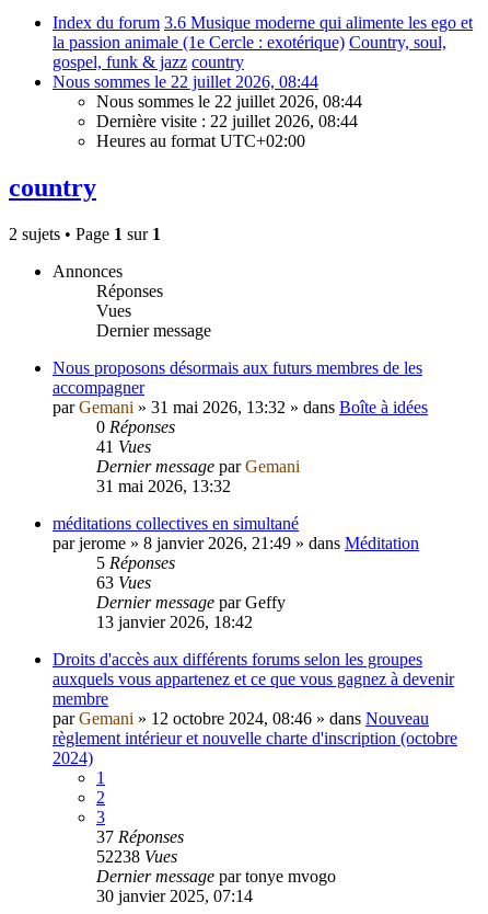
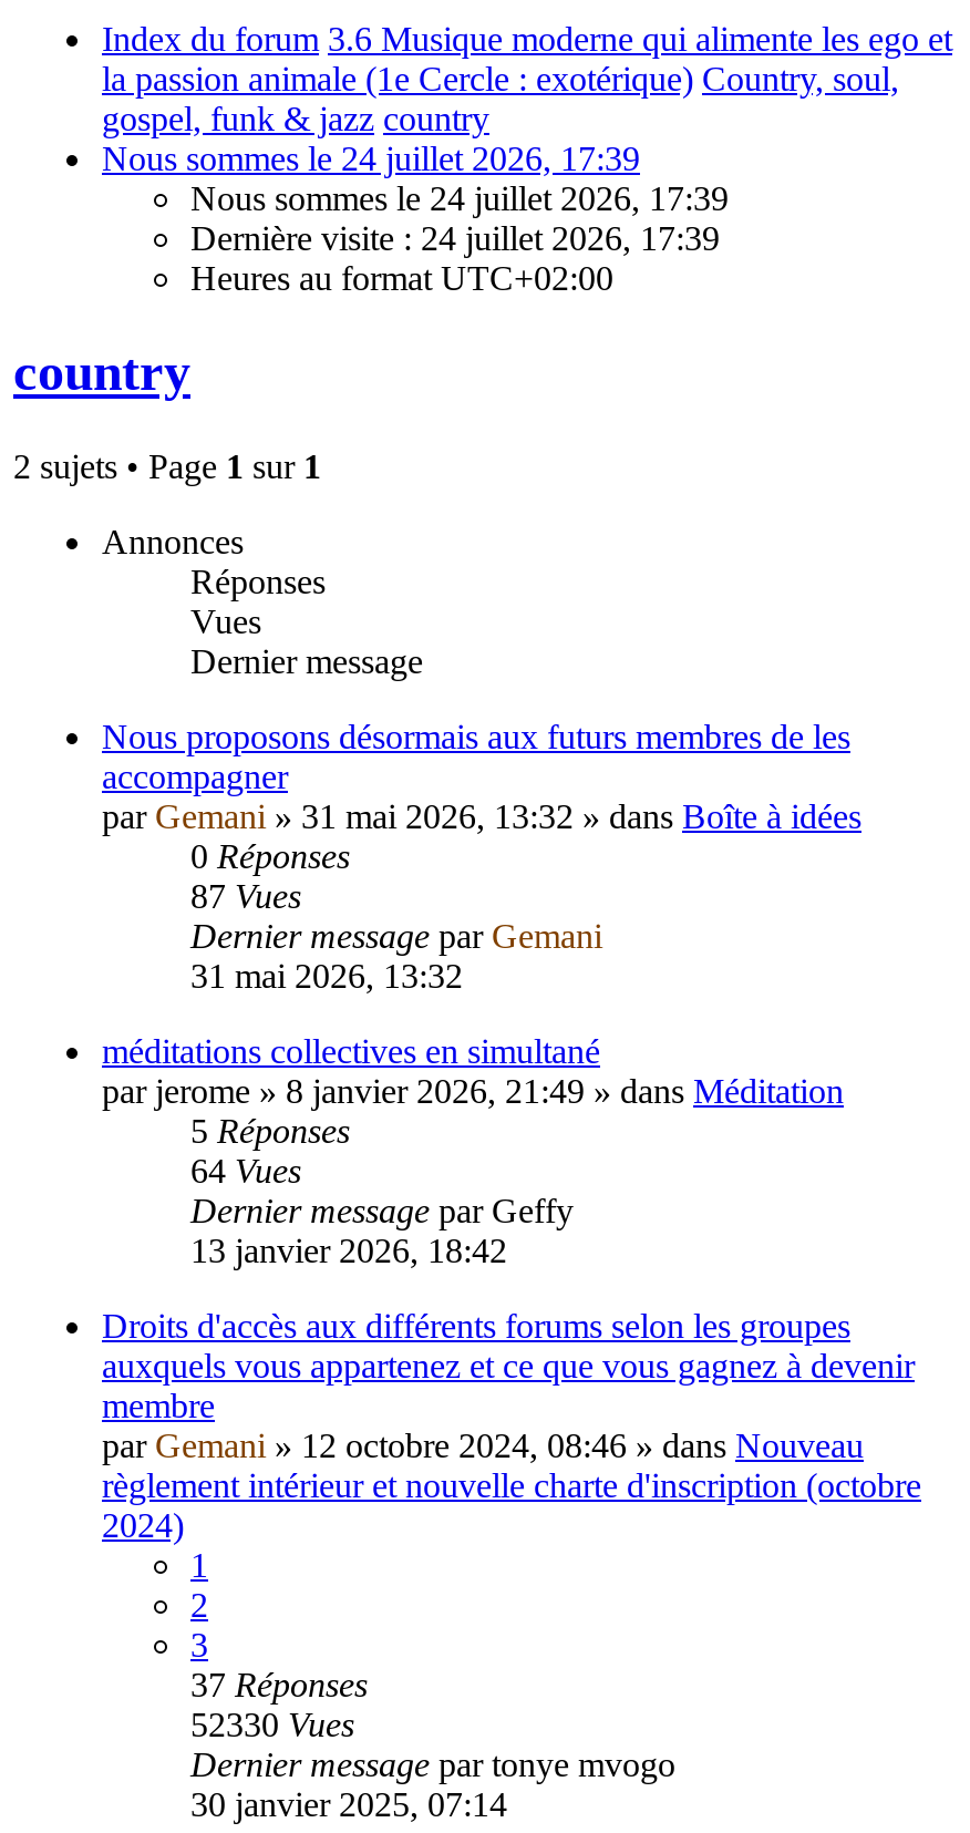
- Nous sommes le 22 juillet 2026, 08:44
+ Nous sommes le 24 juillet 2026, 17:39

- Nous sommes le 22 juillet 2026, 08:44
+ Nous sommes le 24 juillet 2026, 17:39

- Dernière visite : 22 juillet 2026, 08:44
+ Dernière visite : 24 juillet 2026, 17:39

- 41 Vues
+ 87 Vues

- 63 Vues
+ 64 Vues

- 52238 Vues
+ 52330 Vues
